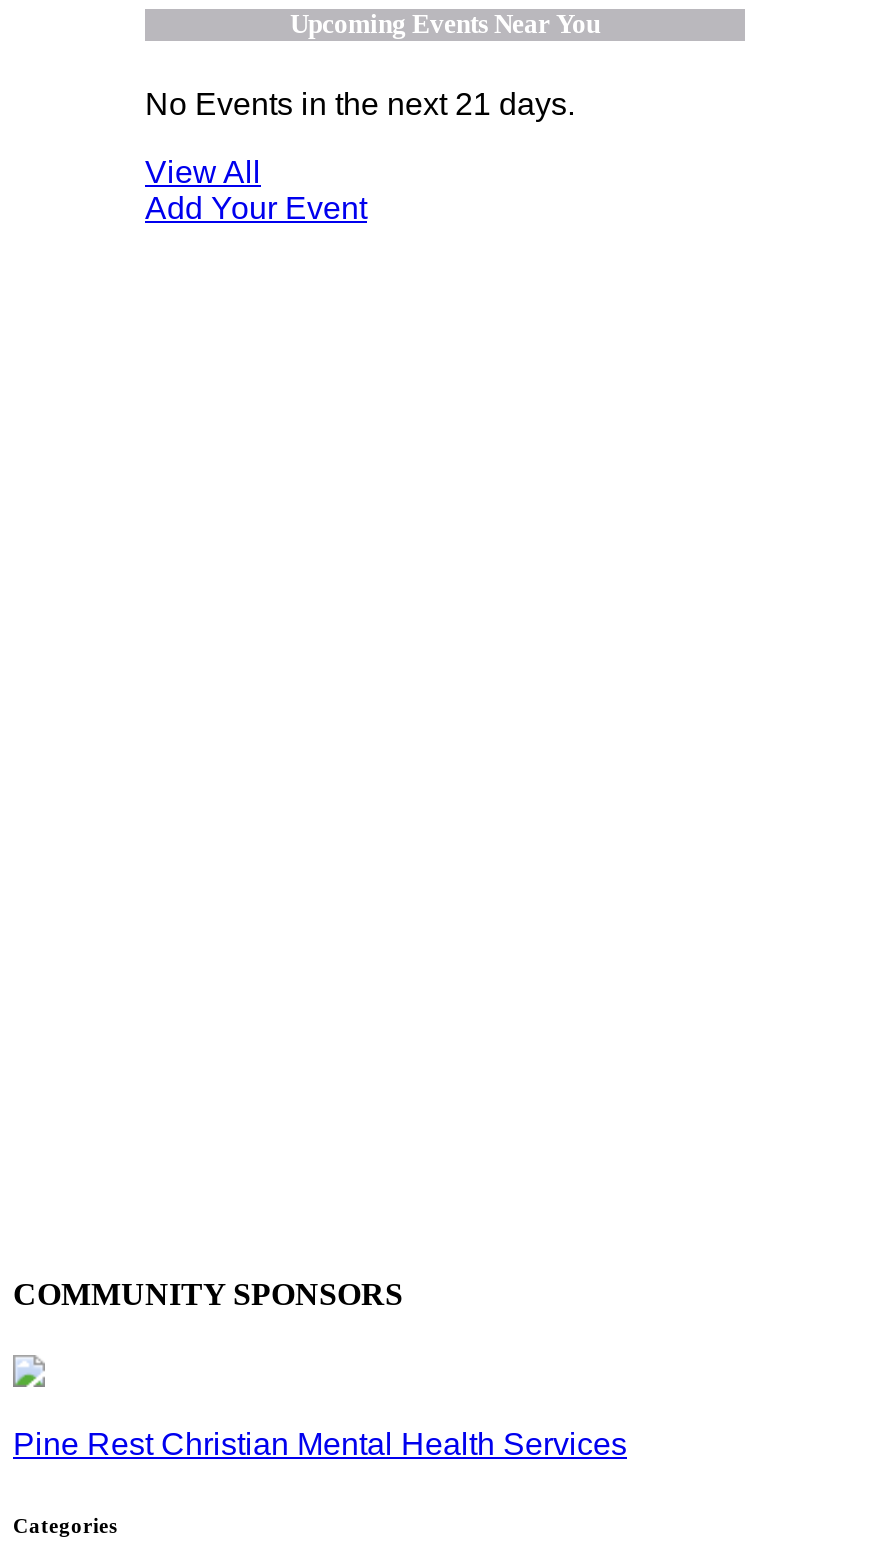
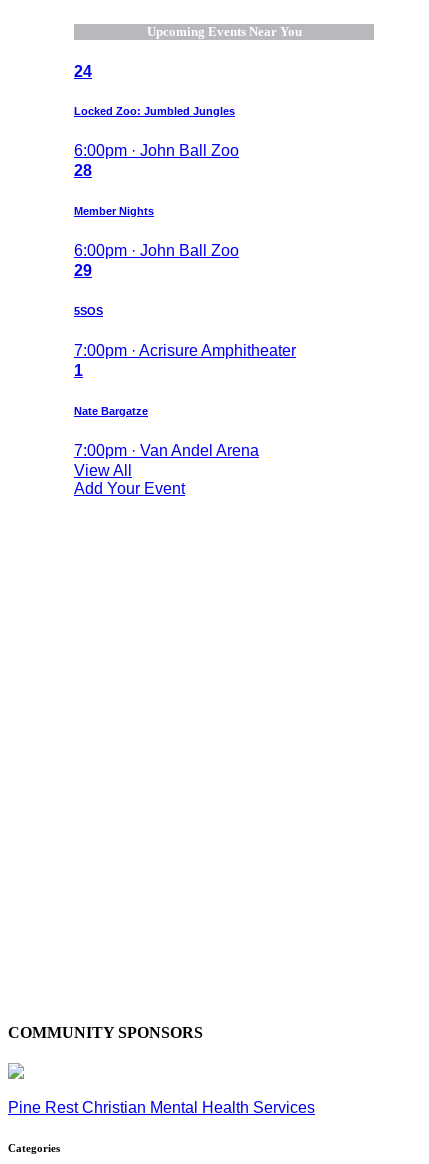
- No Events in the next 21 days.
+ 24
+ Locked Zoo: Jumbled Jungles
+ 6:00pm · John Ball Zoo
+ 28
+ Member Nights
+ 6:00pm · John Ball Zoo
+ 29
+ 5SOS
+ 7:00pm · Acrisure Amphitheater
+ 1
+ Nate Bargatze
+ 7:00pm · Van Andel Arena
